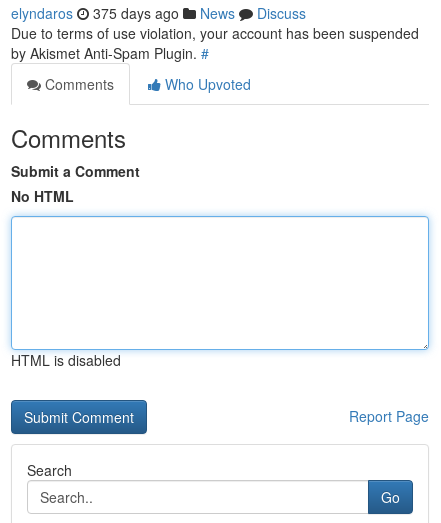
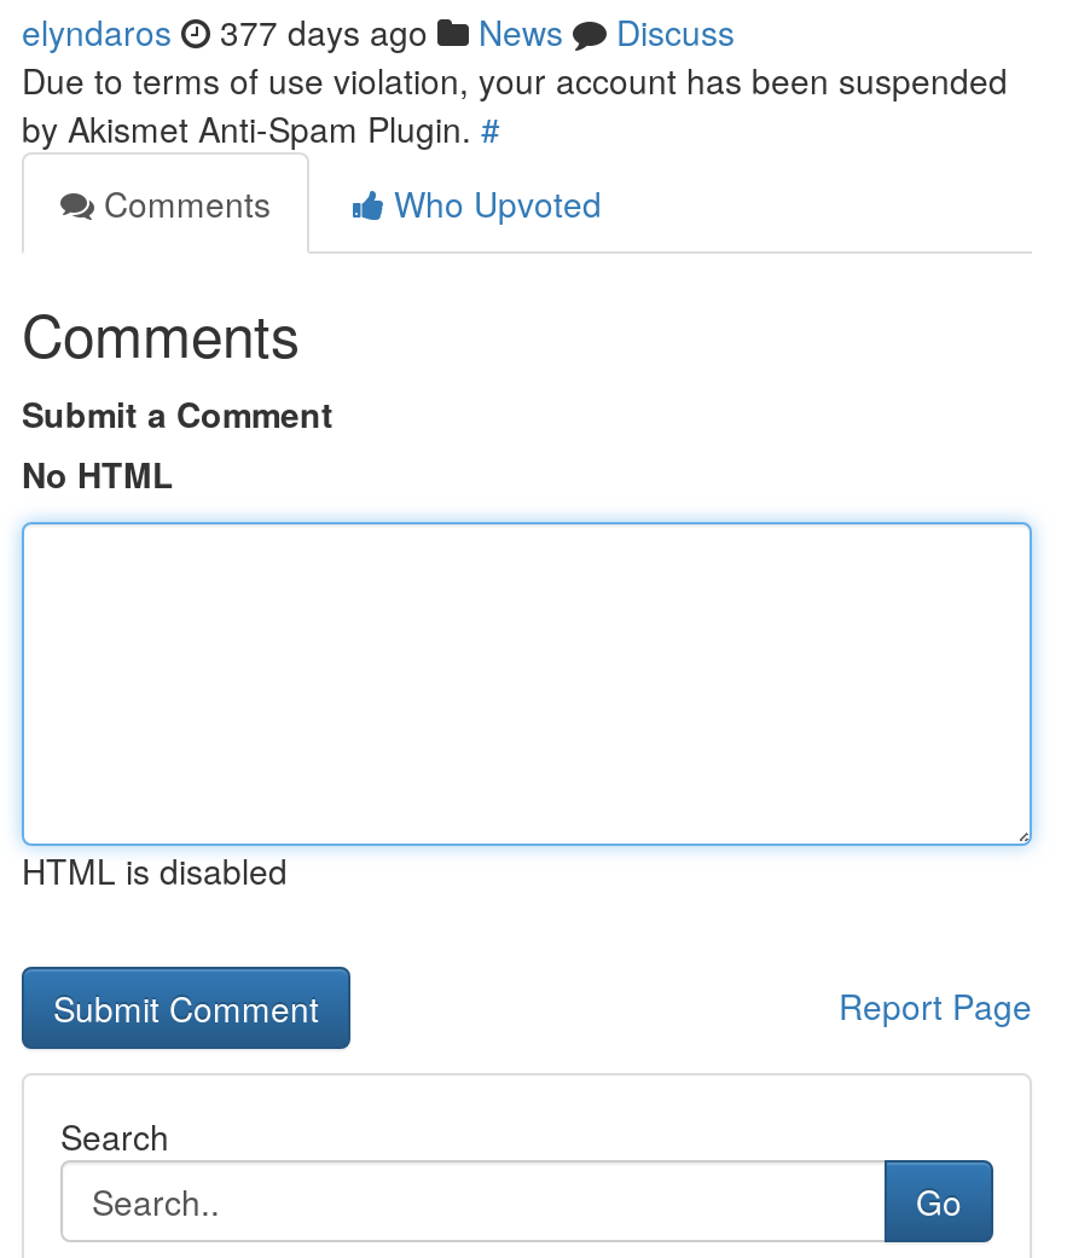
- elyndaros 375 days ago News Discuss
+ elyndaros 377 days ago News Discuss
